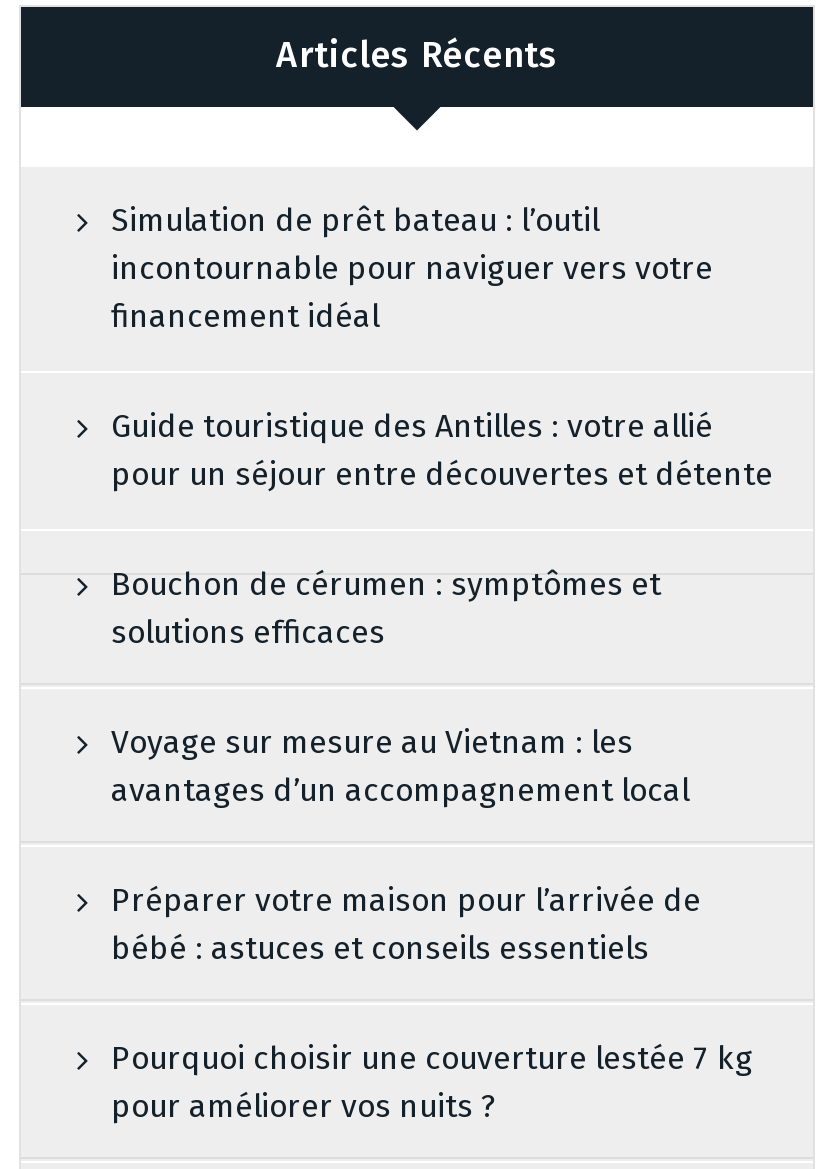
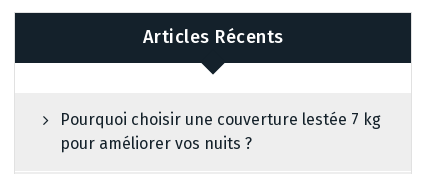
- Simulation de prêt bateau : l’outil
- incontournable pour naviguer vers votre
- financement idéal
- Guide touristique des Antilles : votre allié
- pour un séjour entre découvertes et détente
- Bouchon de cérumen : symptômes et
- solutions efficaces
- Voyage sur mesure au Vietnam : les
- avantages d’un accompagnement local
- Préparer votre maison pour l’arrivée de
- bébé : astuces et conseils essentiels
